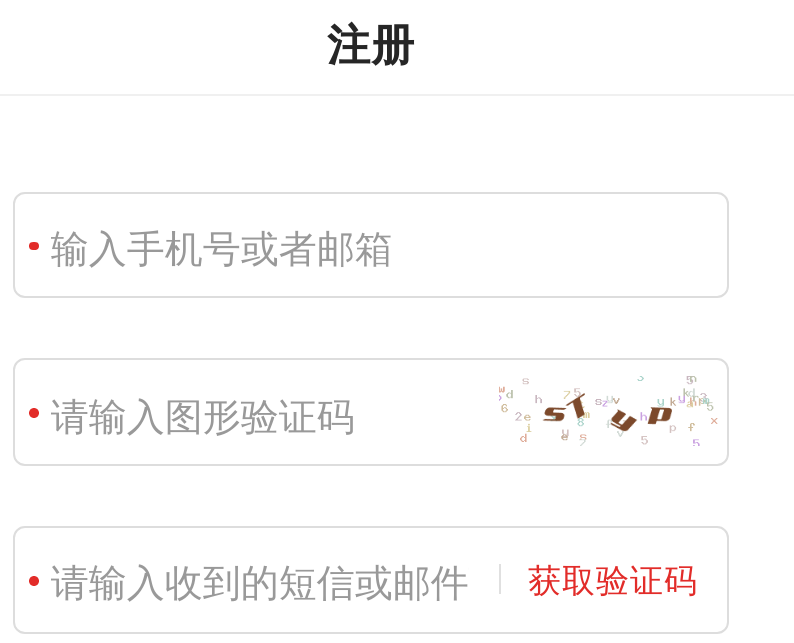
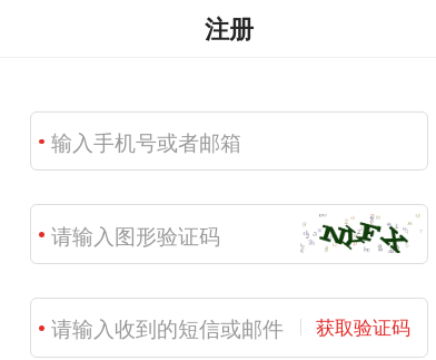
- [image]
+ [image]
